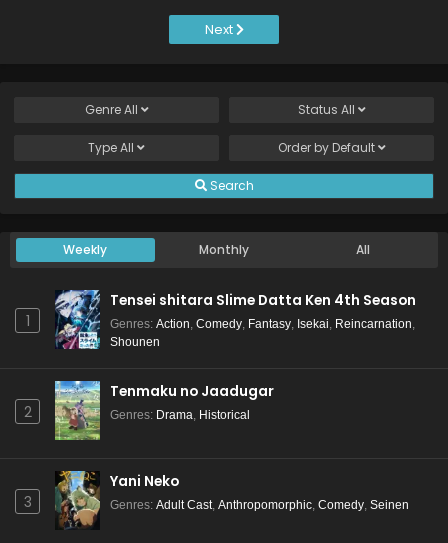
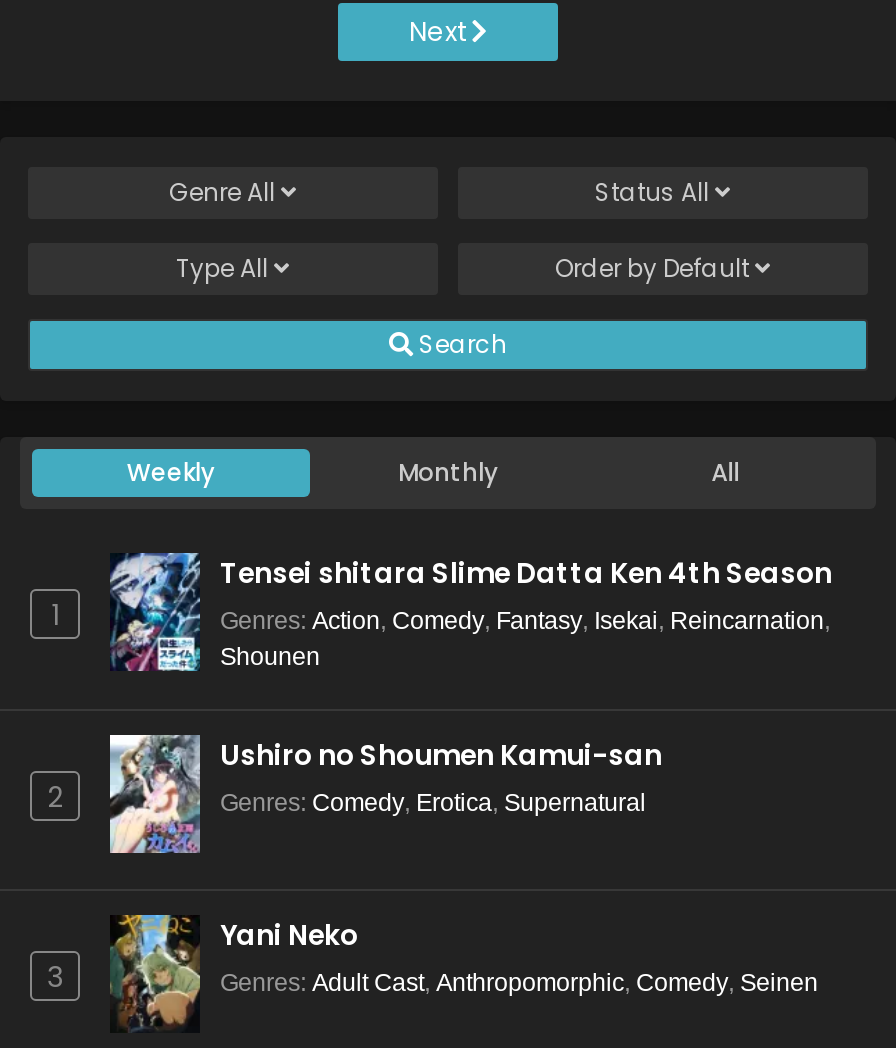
- [image]
- Tenmaku no Jaadugar
- Genres: Drama, Historical
+ [image]
+ Ushiro no Shoumen Kamui-san
+ Genres: Comedy, Erotica, Supernatural
